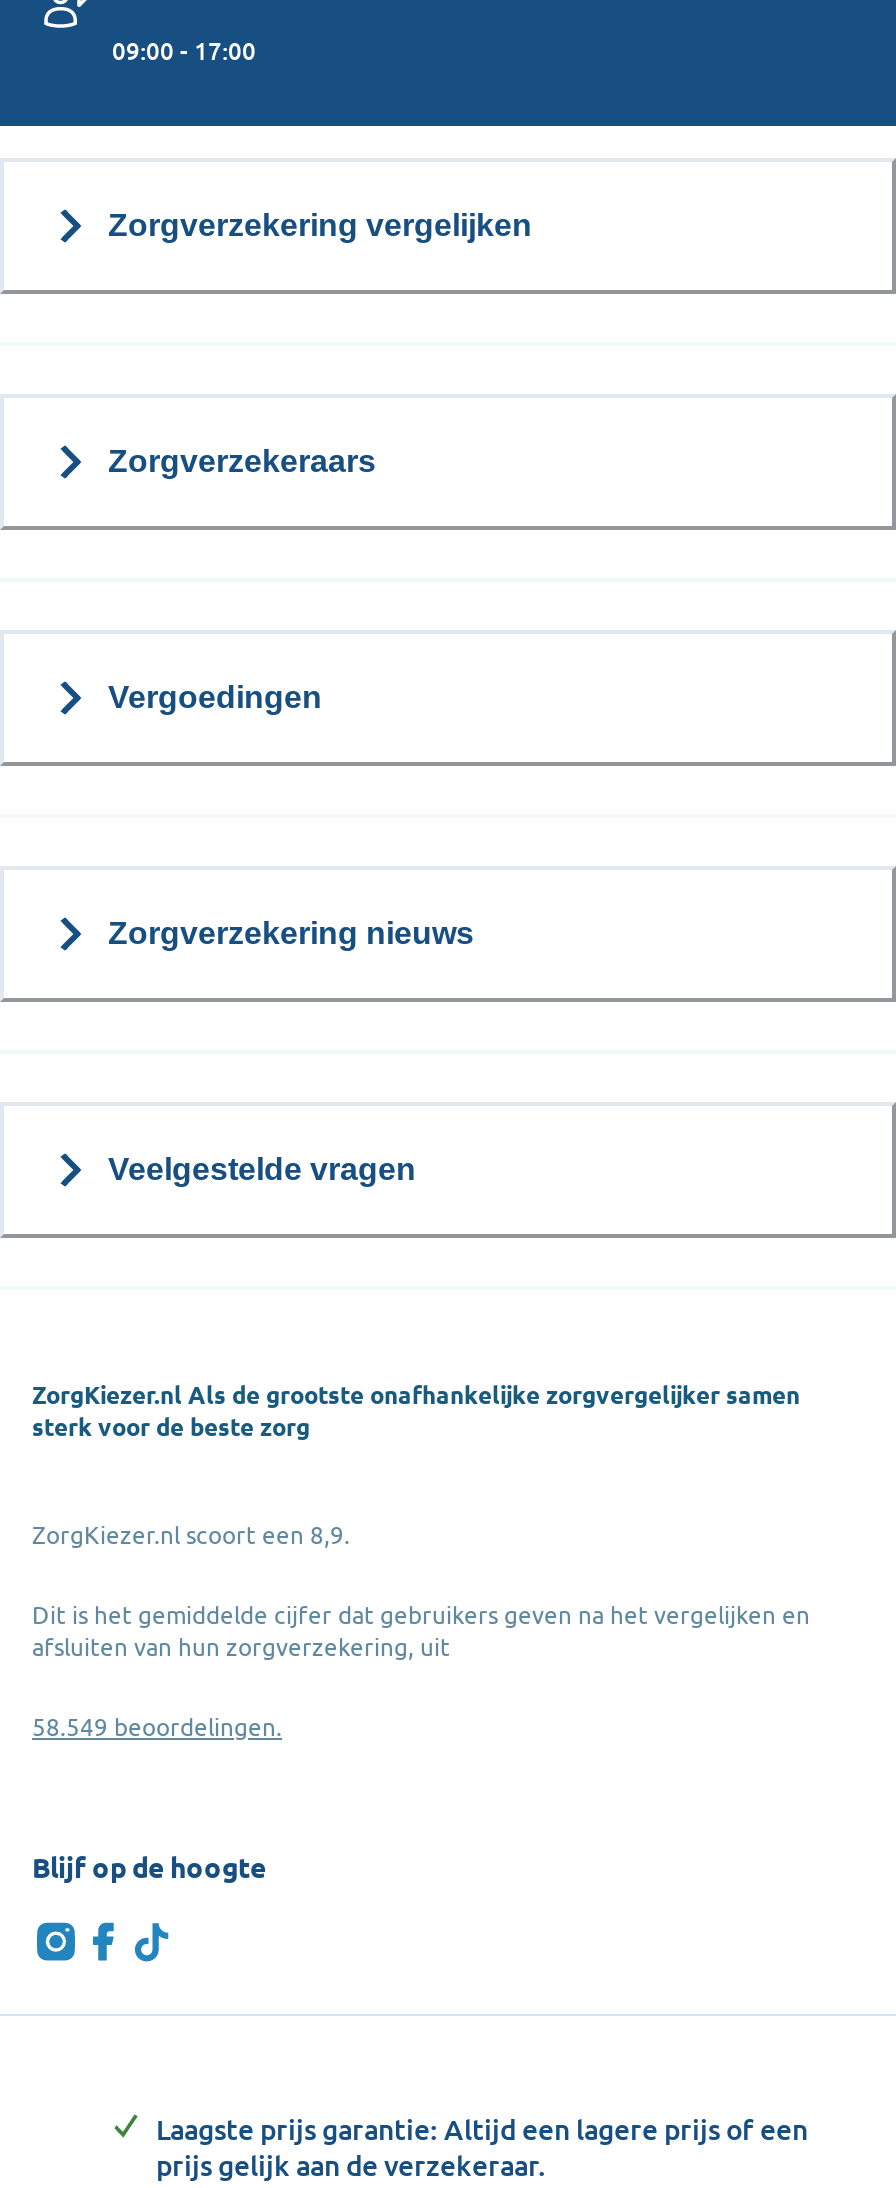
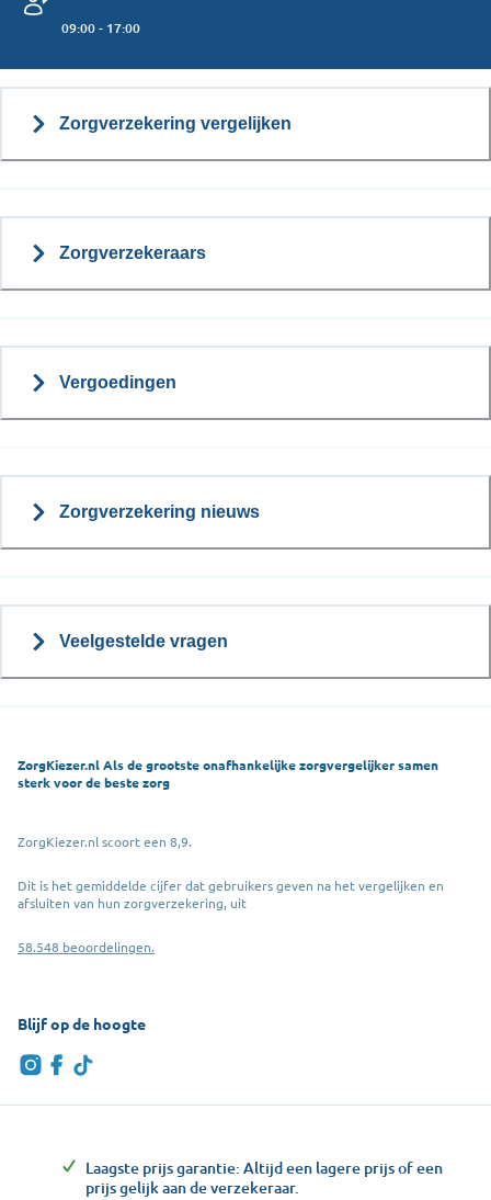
- 58.549 beoordelingen.
+ 58.548 beoordelingen.
